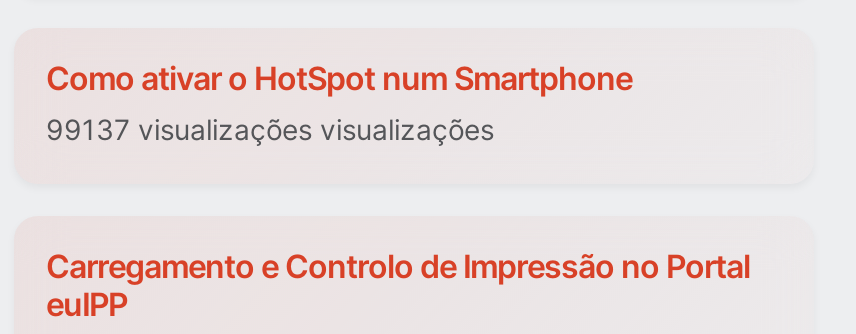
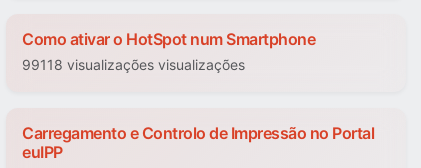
- 99137 visualizações visualizações
+ 99118 visualizações visualizações
